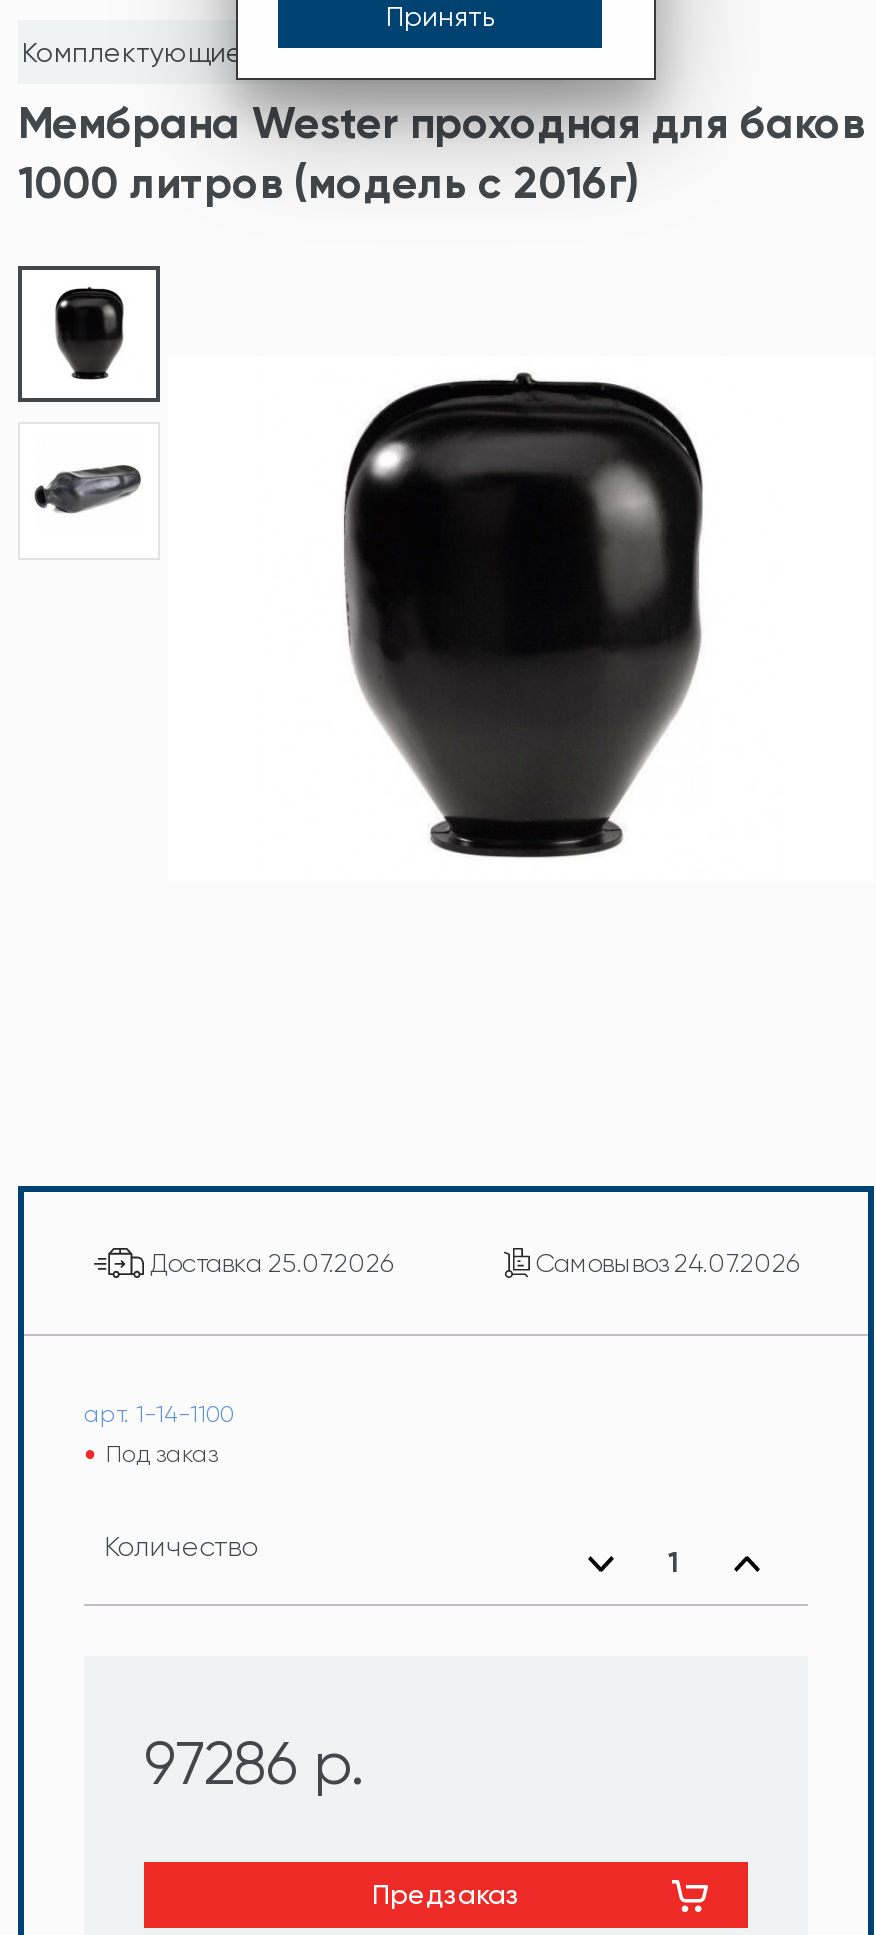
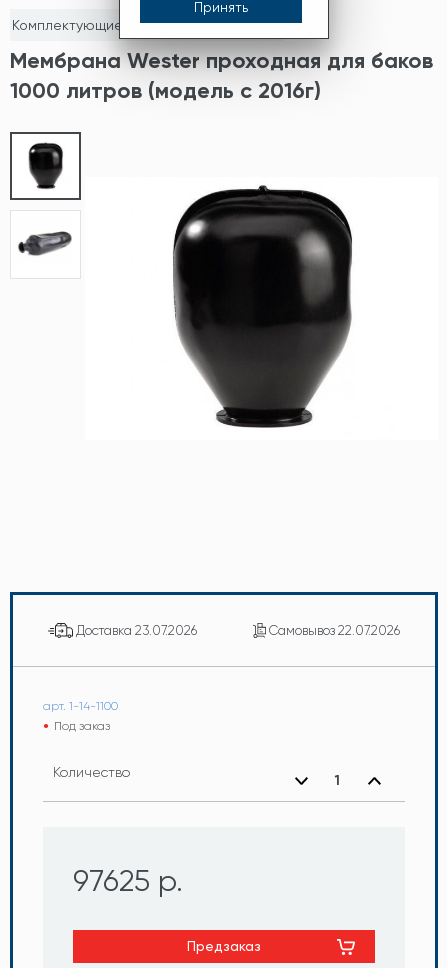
- Доставка 25.07.2026
+ Доставка 23.07.2026

- Самовывоз 24.07.2026
+ Самовывоз 22.07.2026

- 97286 р.
+ 97625 р.
